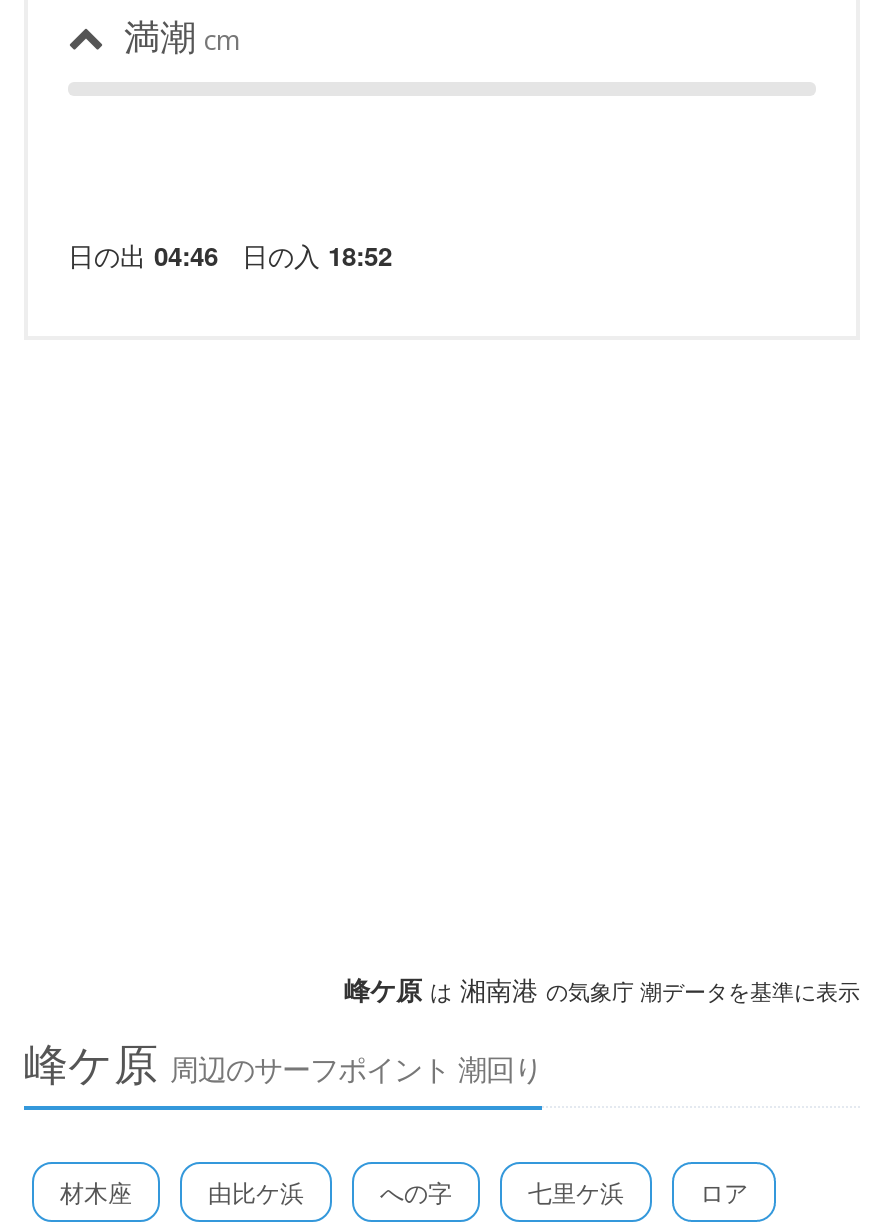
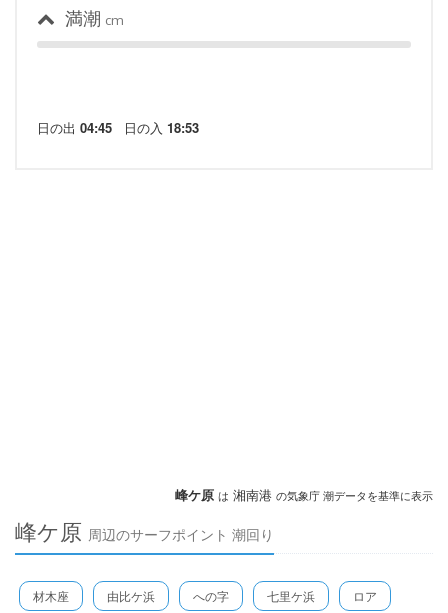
- 日の出04:46日の入18:52
+ 日の出04:45日の入18:53
